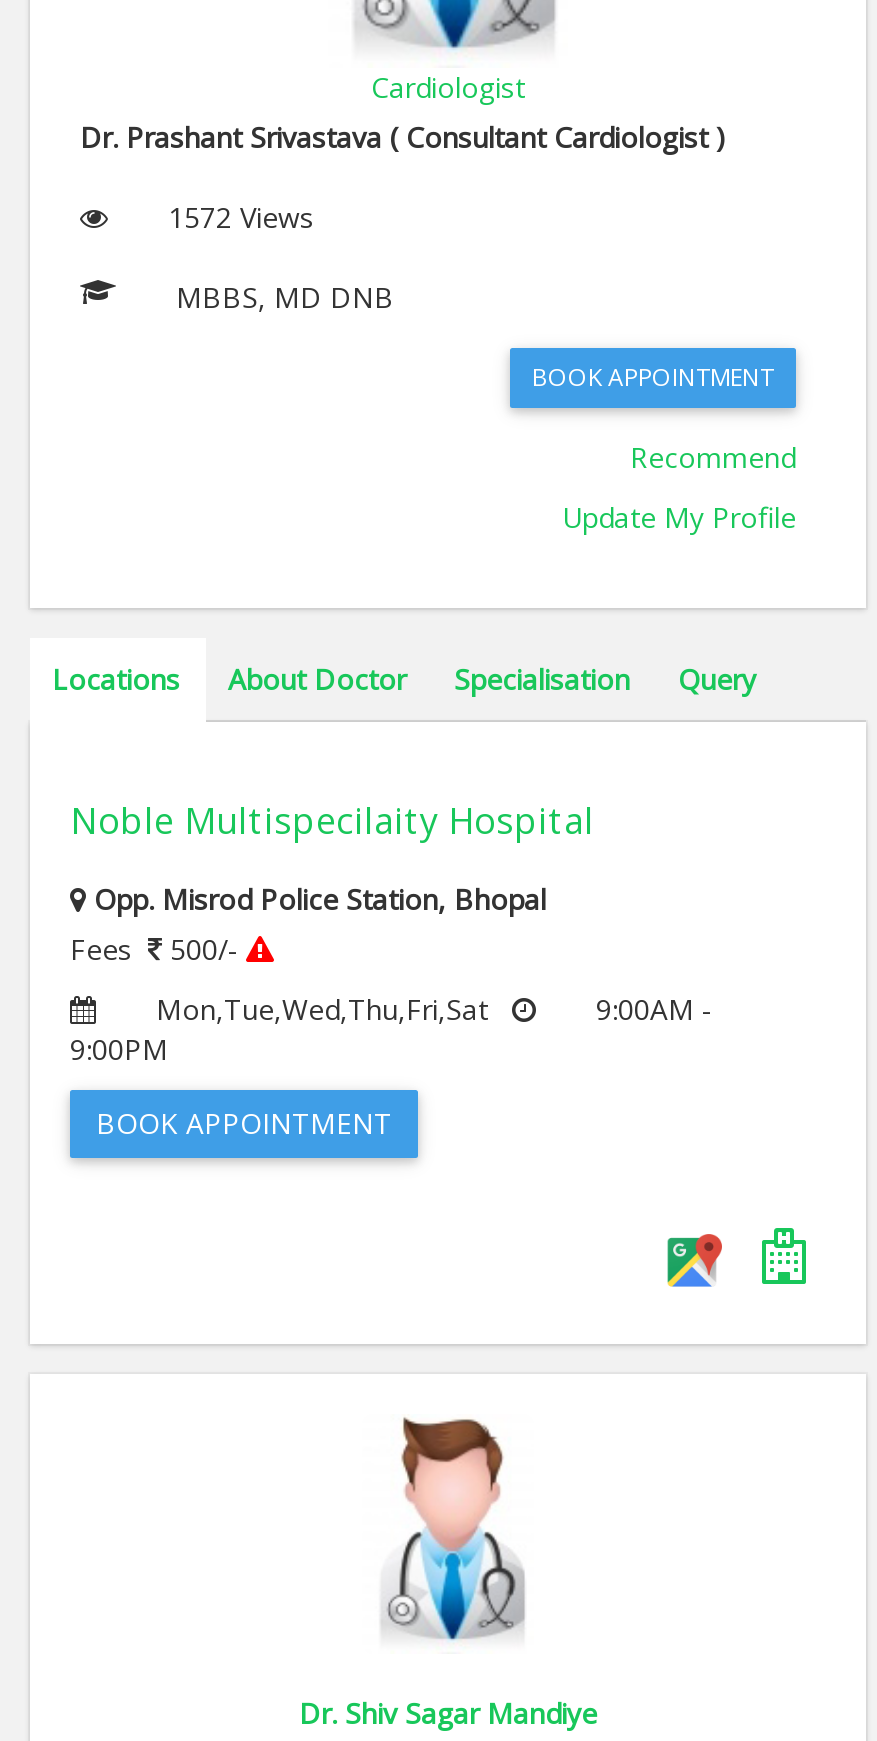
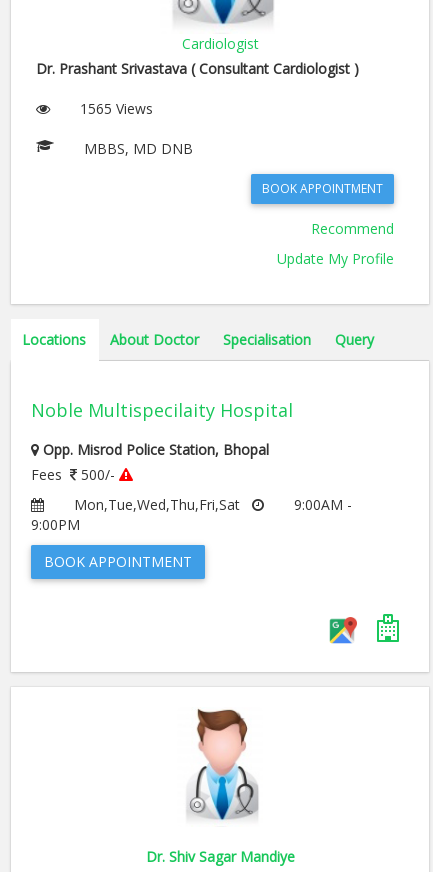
- 1572 Views
+ 1565 Views
